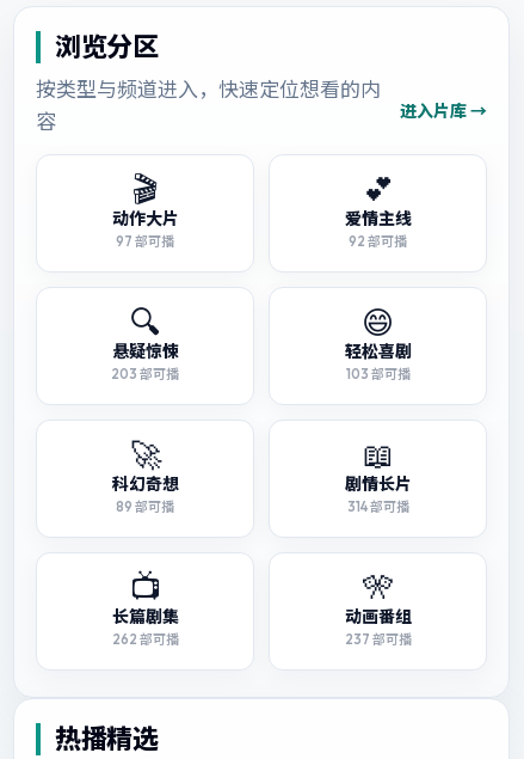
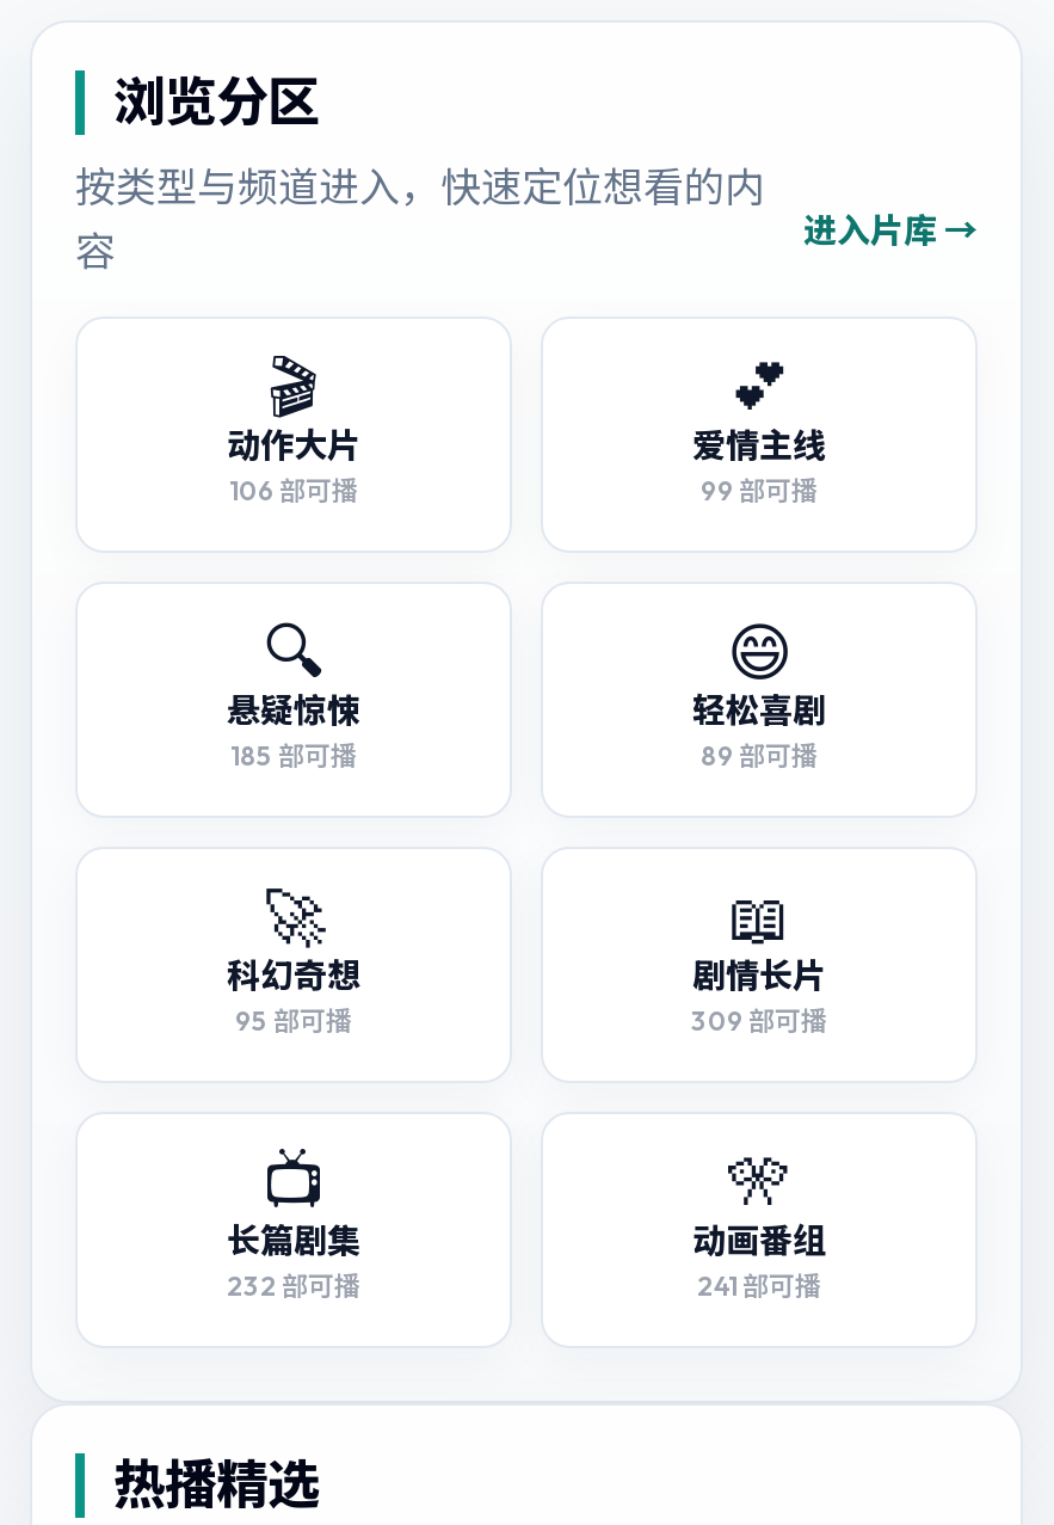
- 97部可播
+ 106部可播

- 92部可播
+ 99部可播

- 203部可播
+ 185部可播

- 103部可播
+ 89部可播

- 89部可播
+ 95部可播

- 314部可播
+ 309部可播

- 262部可播
+ 232部可播

- 237部可播
+ 241部可播
